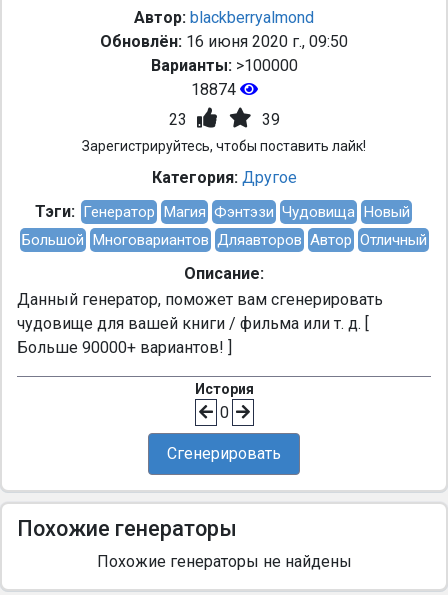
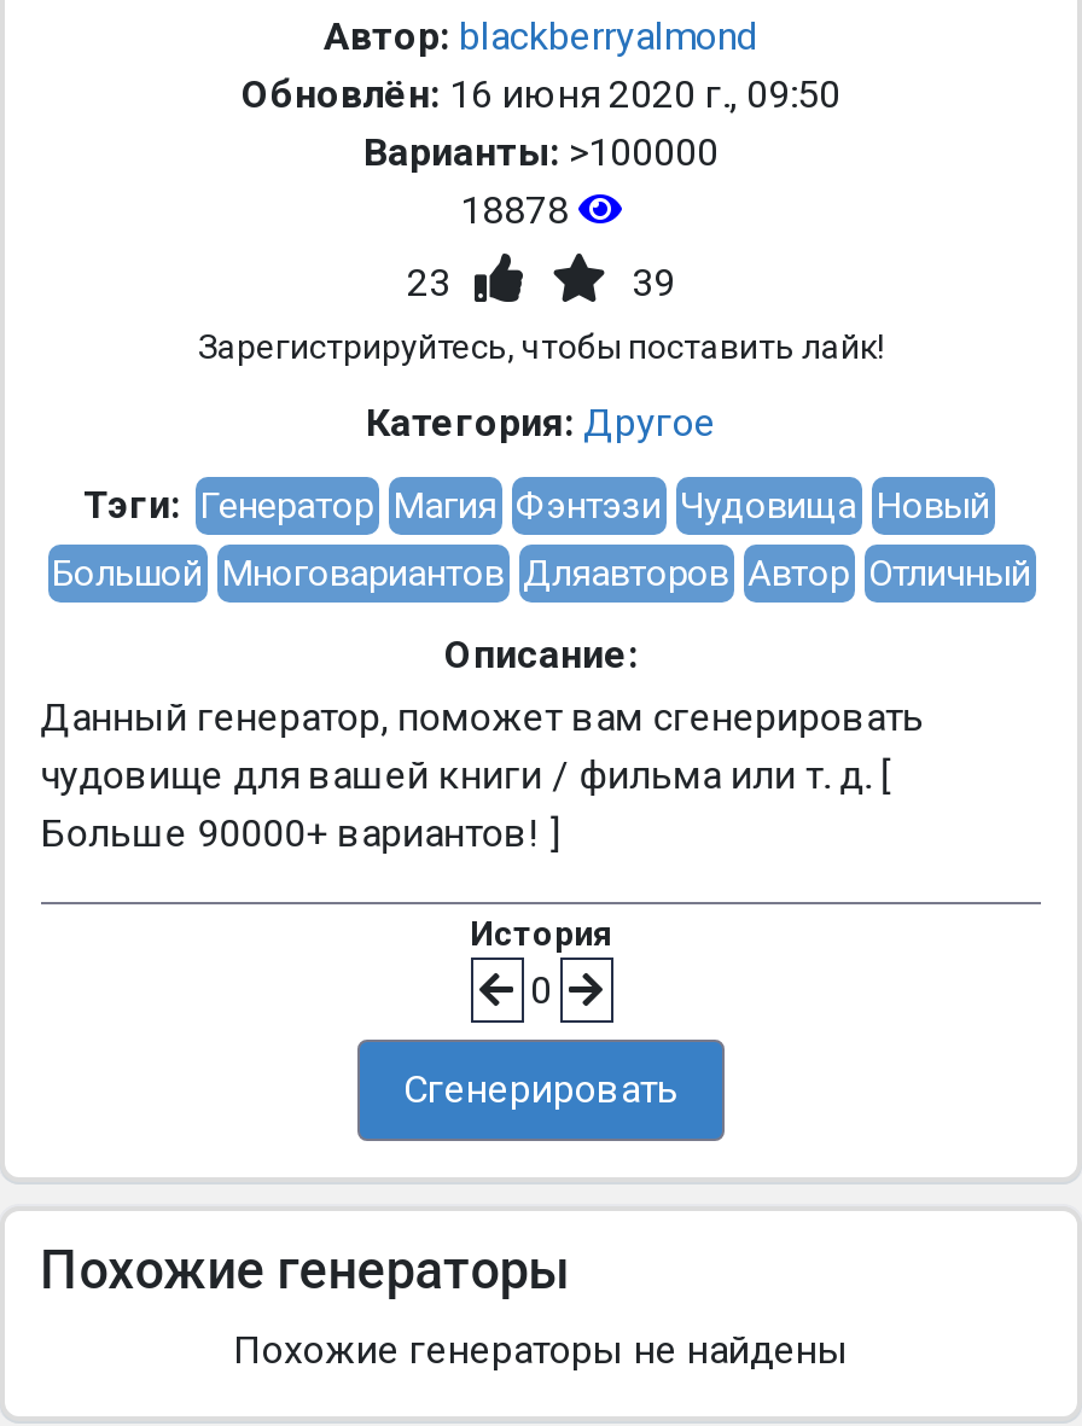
- 18874
+ 18878
